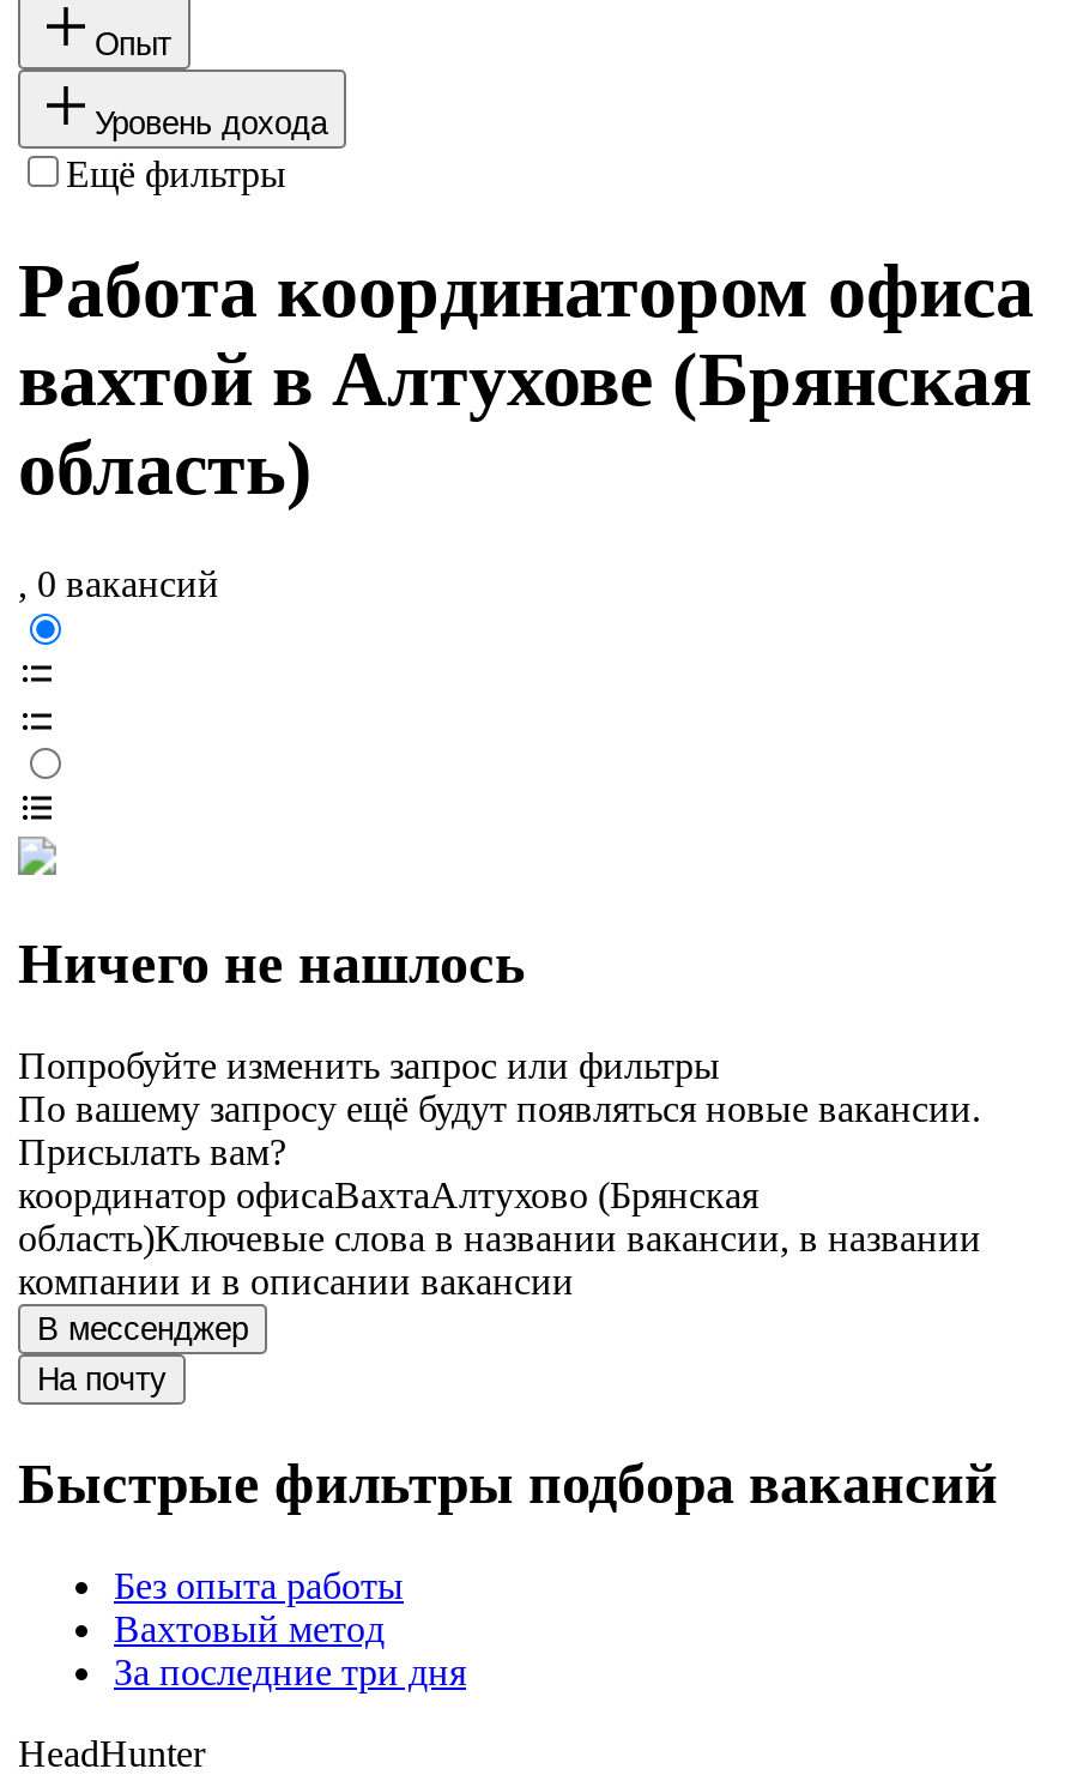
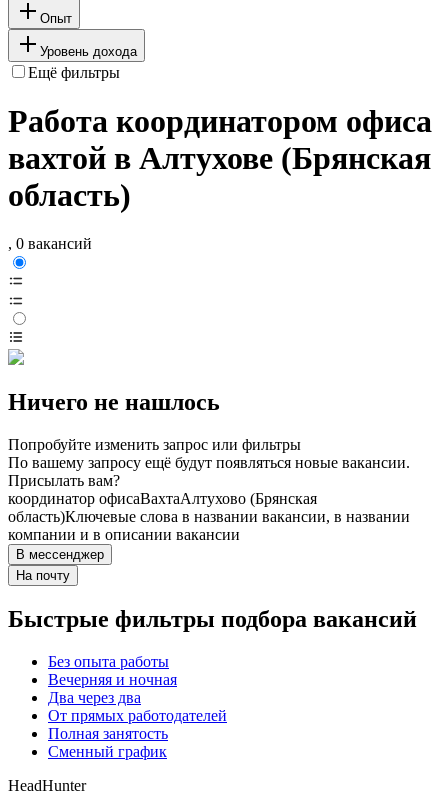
- Вахтовый метод
- За последние три дня
+ Вечерняя и ночная
+ Два через два
+ От прямых работодателей
+ Полная занятость
+ Сменный график
